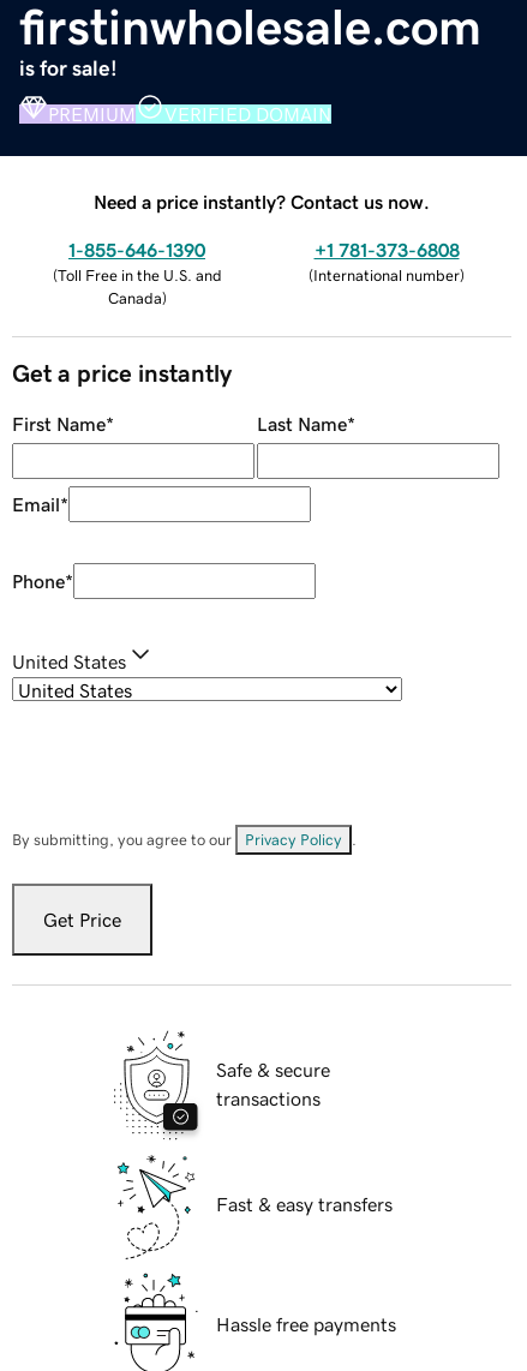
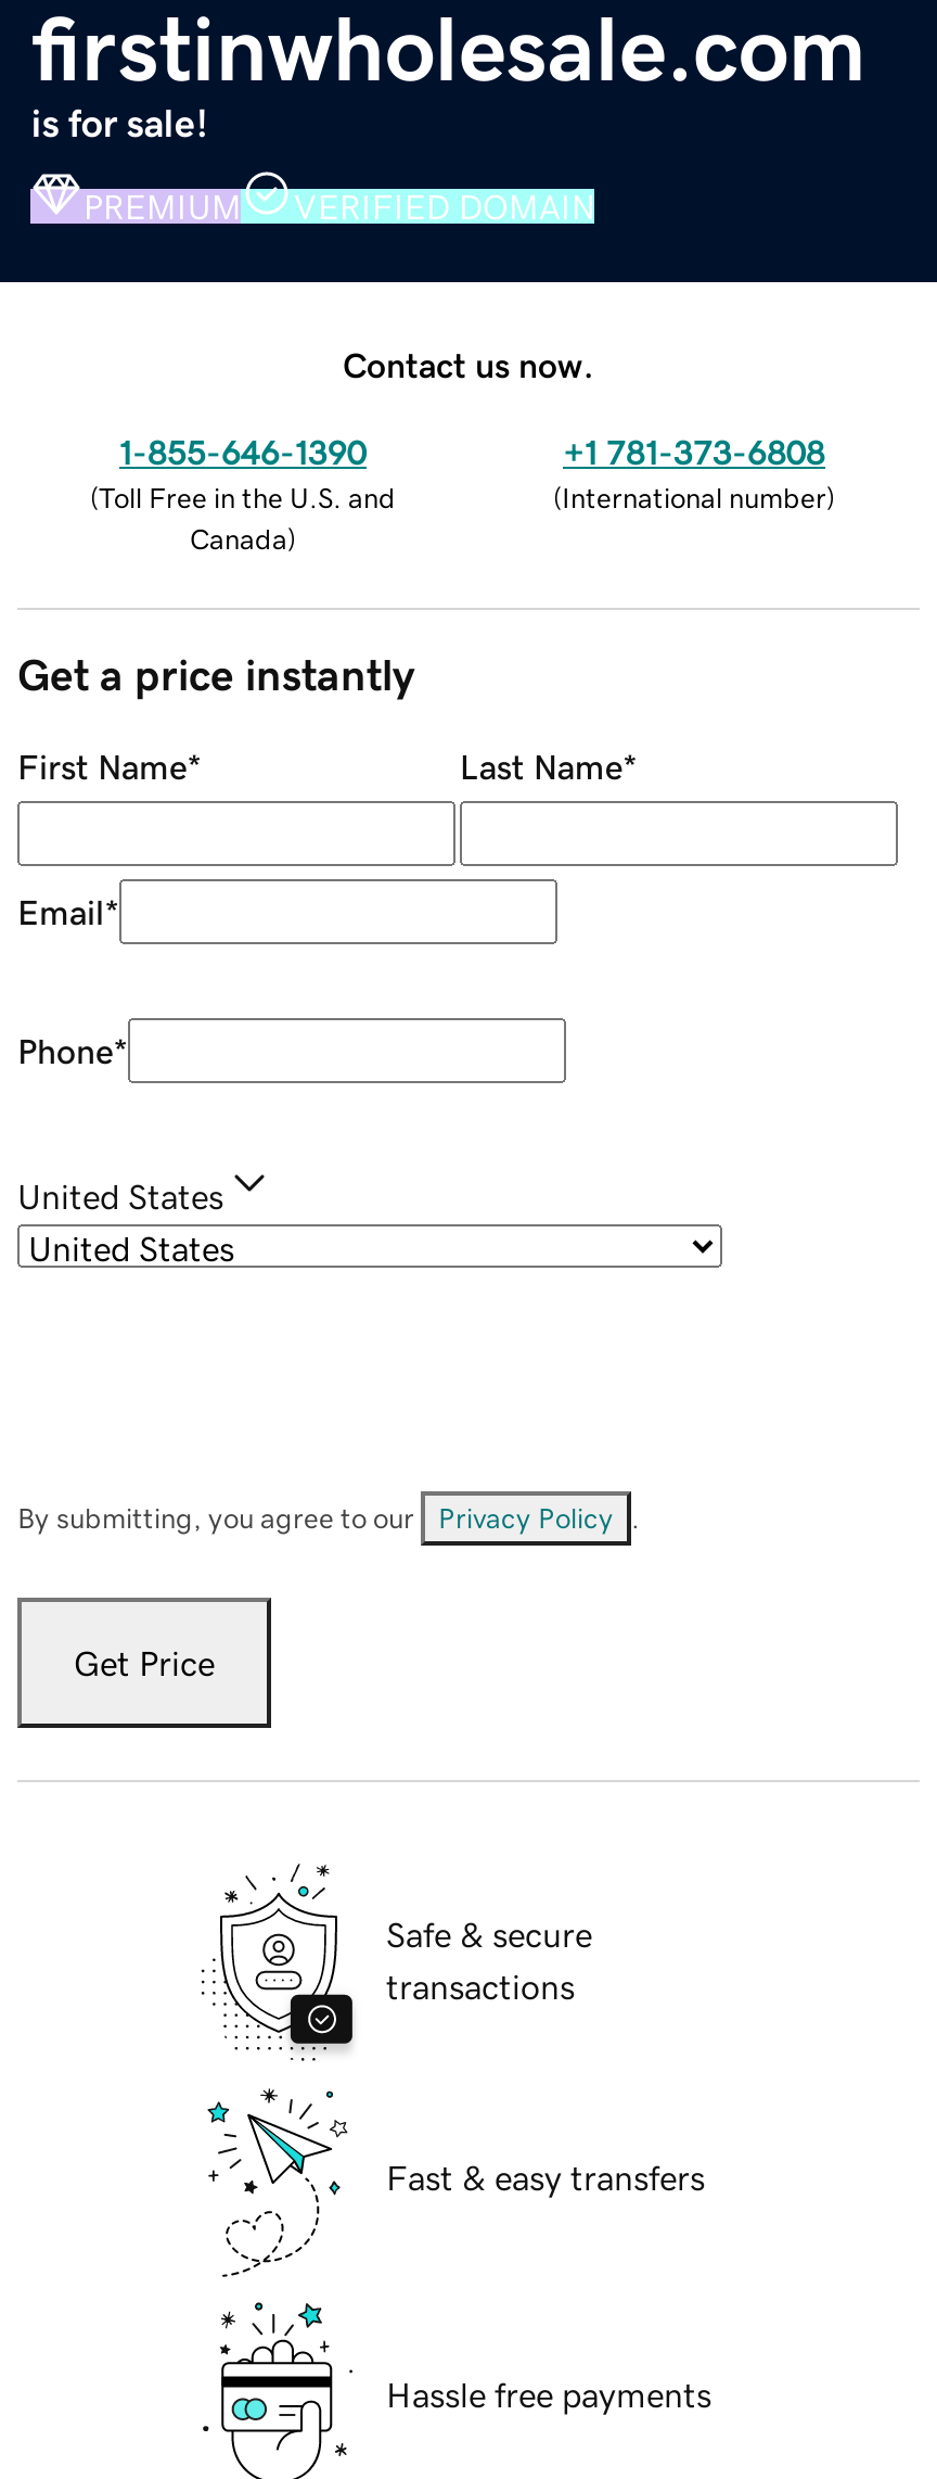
- Need a price instantly? Contact us now.
+ Contact us now.
